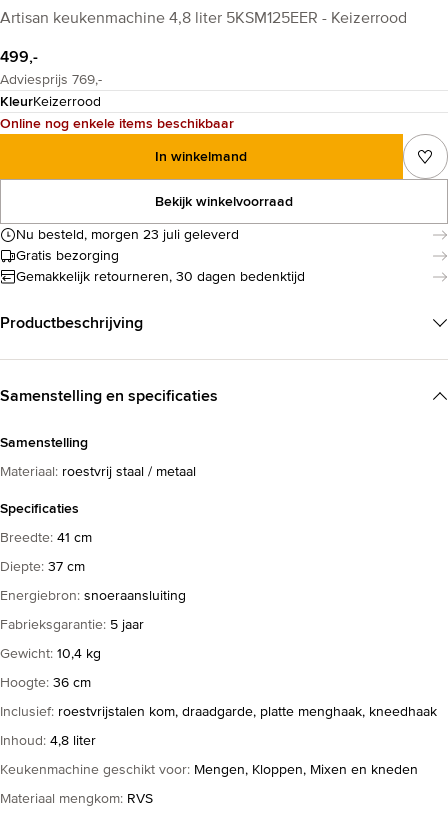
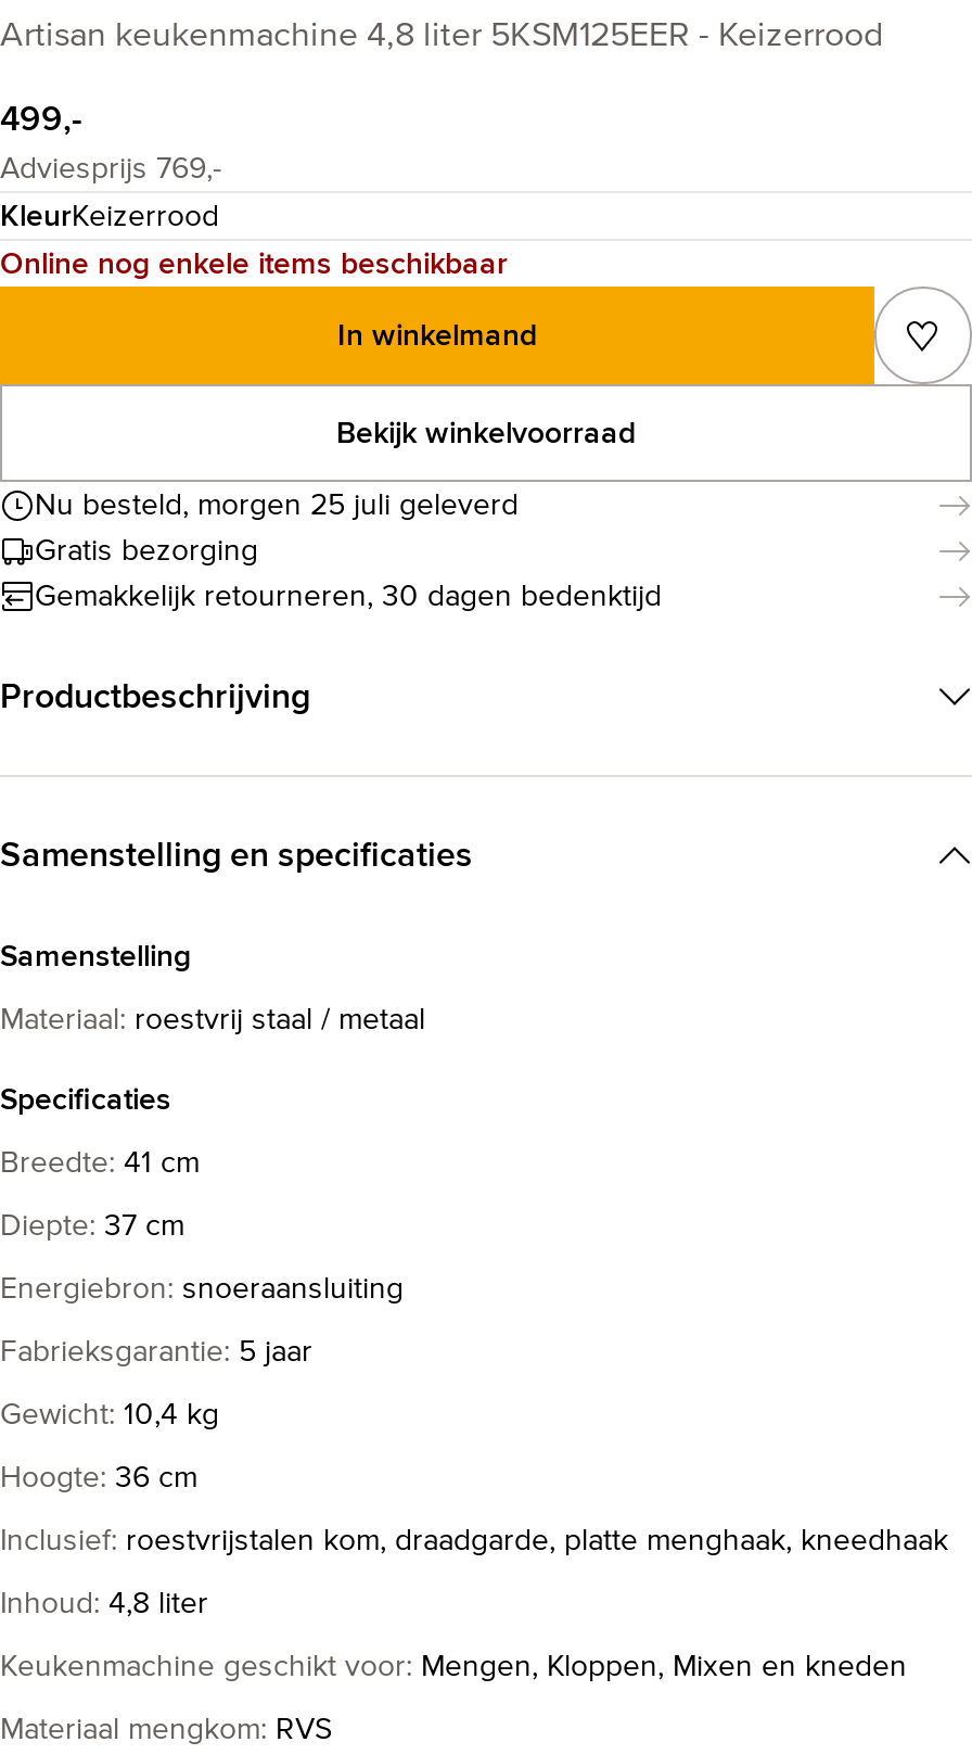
- Nu besteld, morgen 23 juli geleverd
+ Nu besteld, morgen 25 juli geleverd
